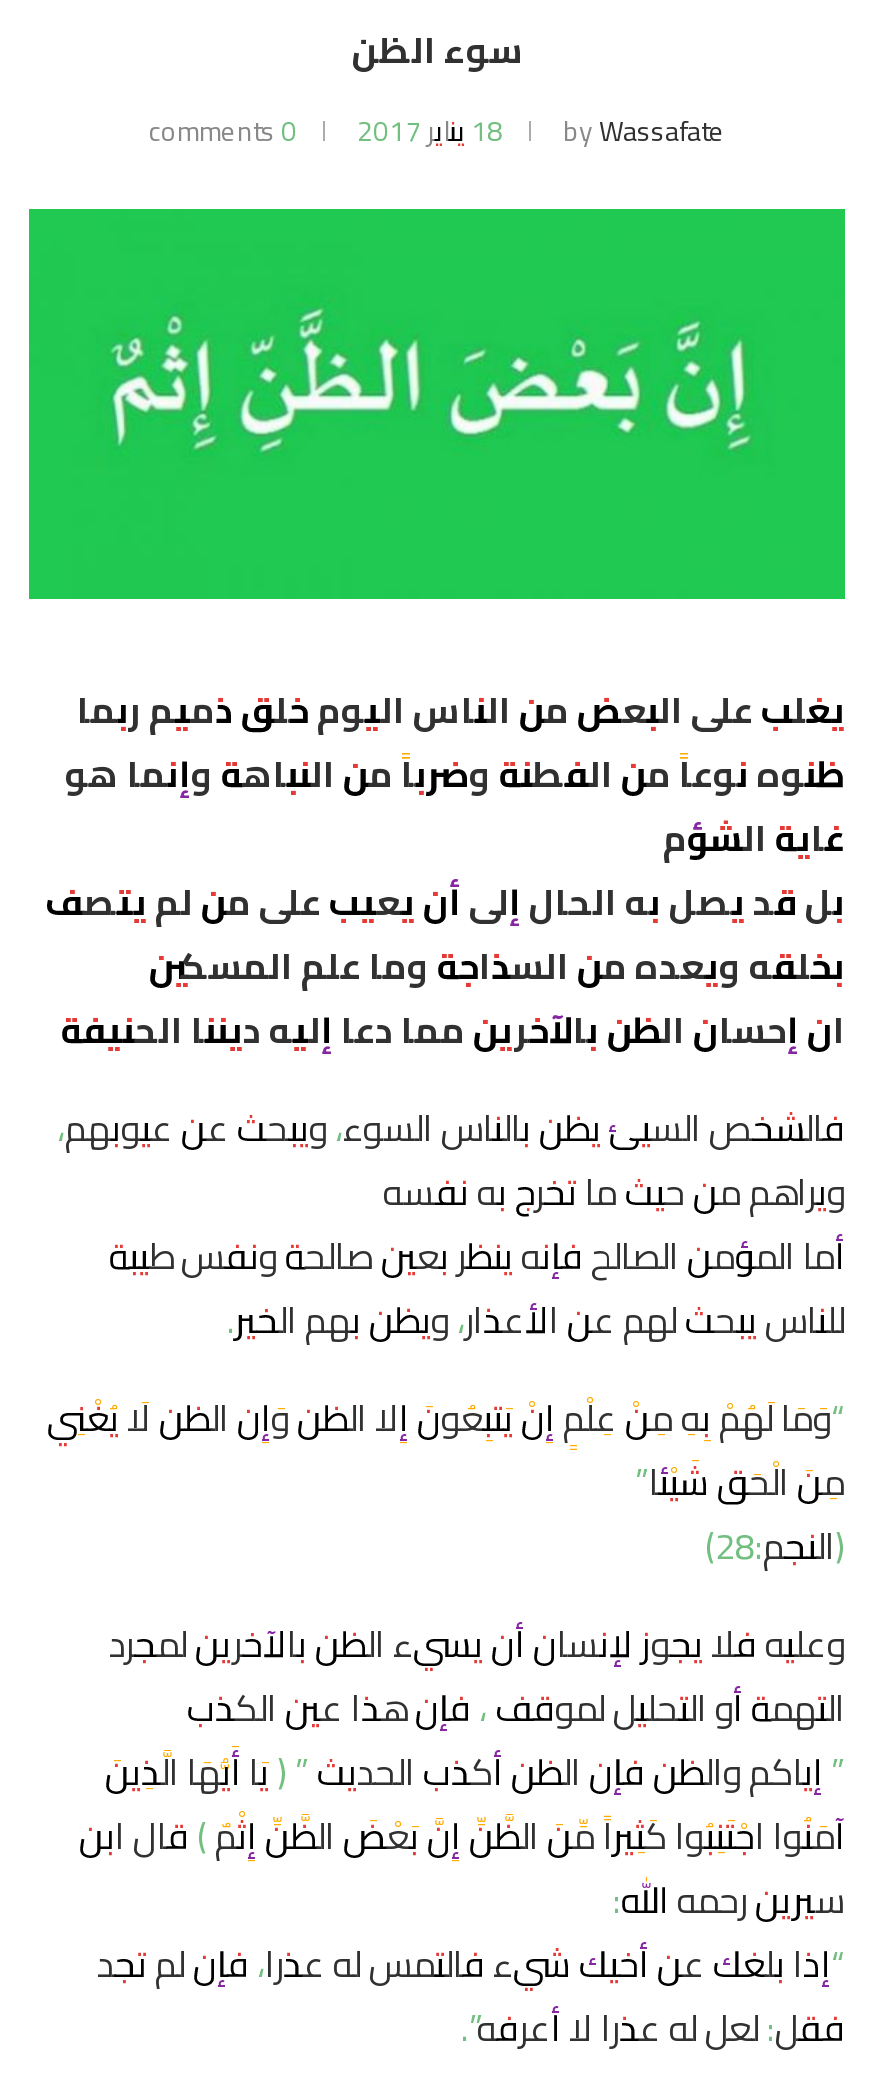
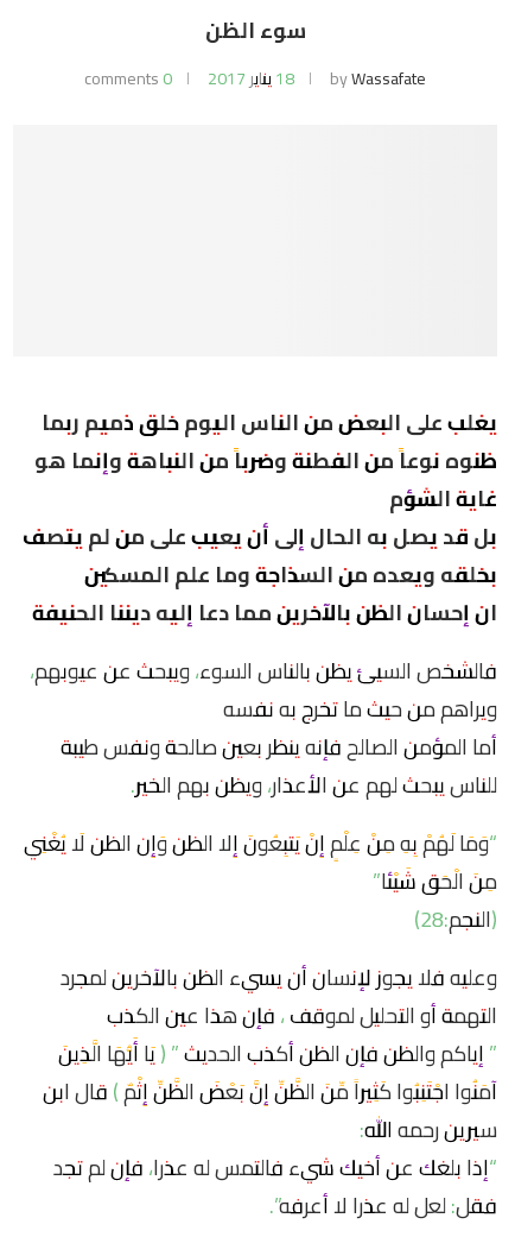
- [image]
